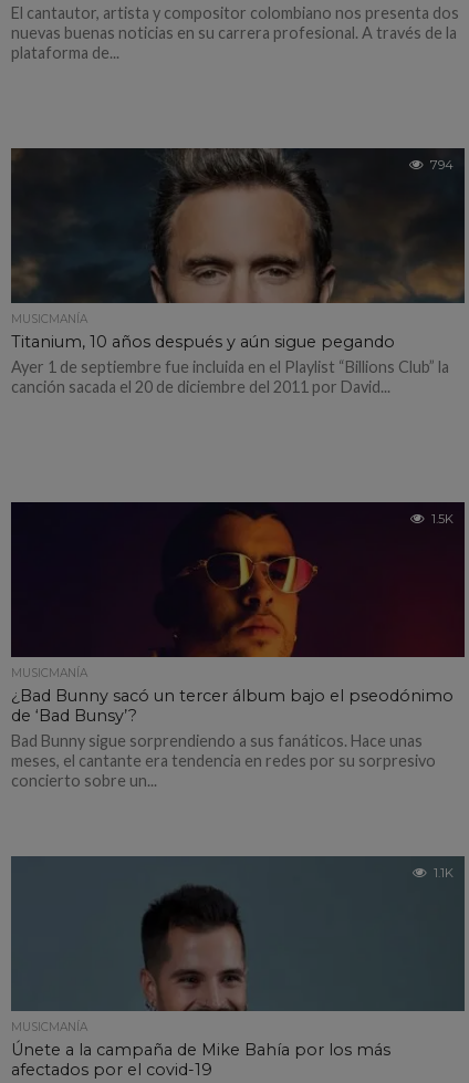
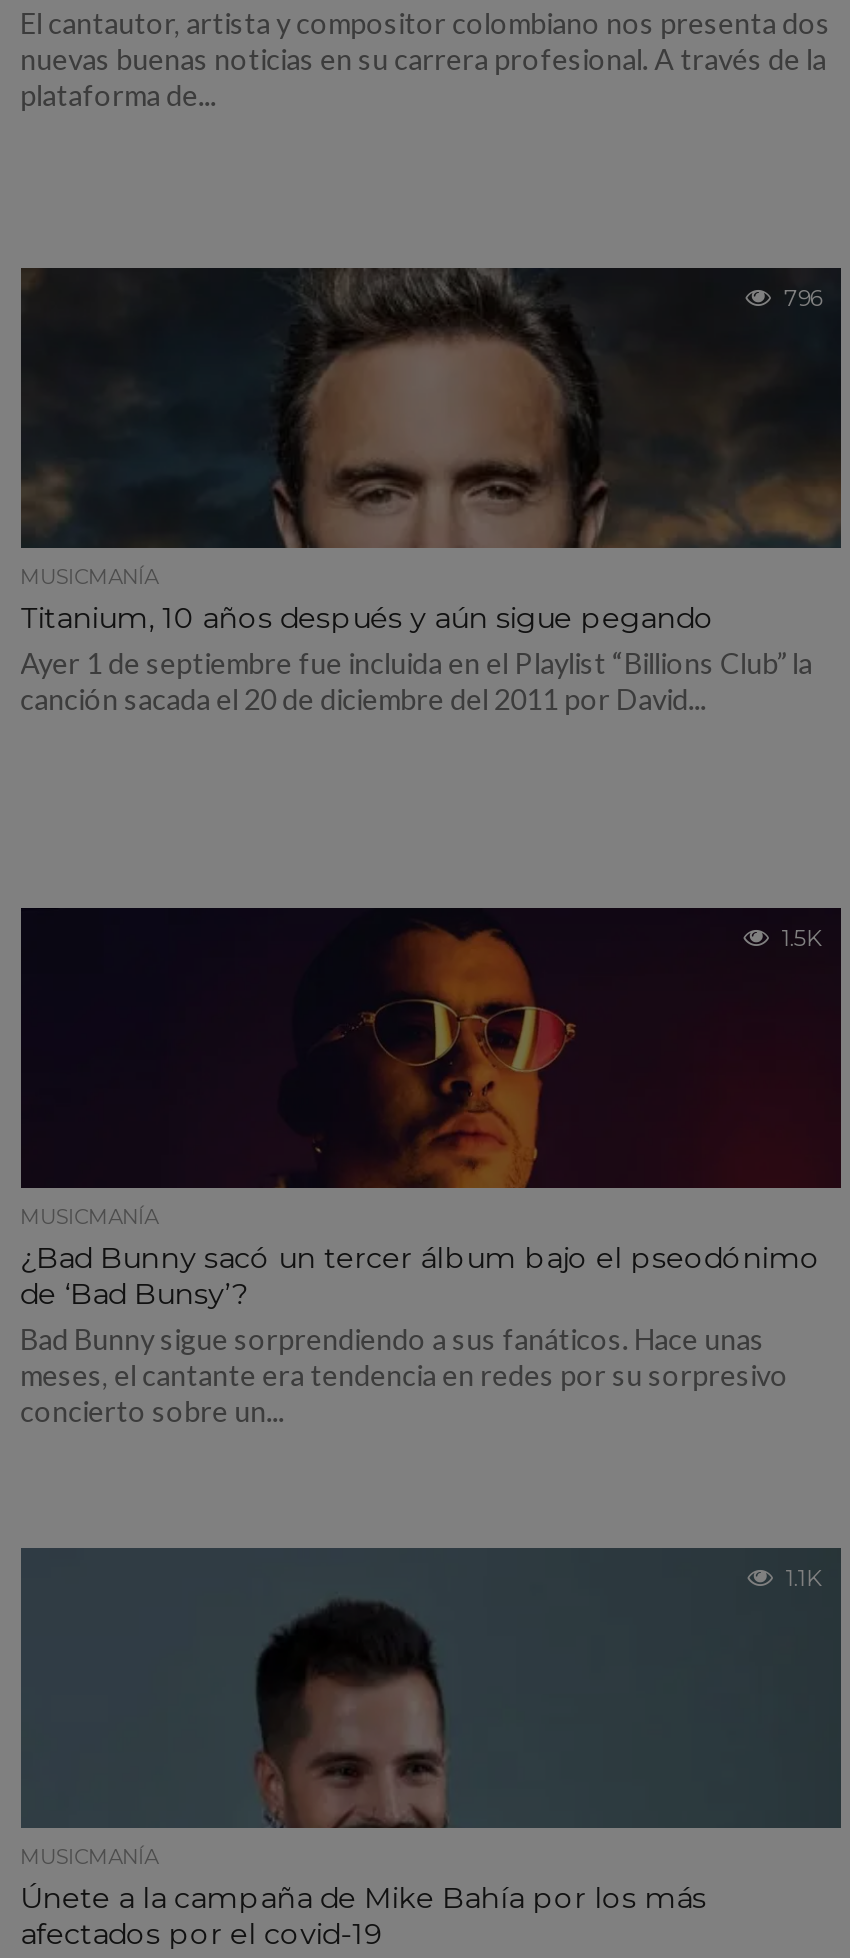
- 794
+ 796
